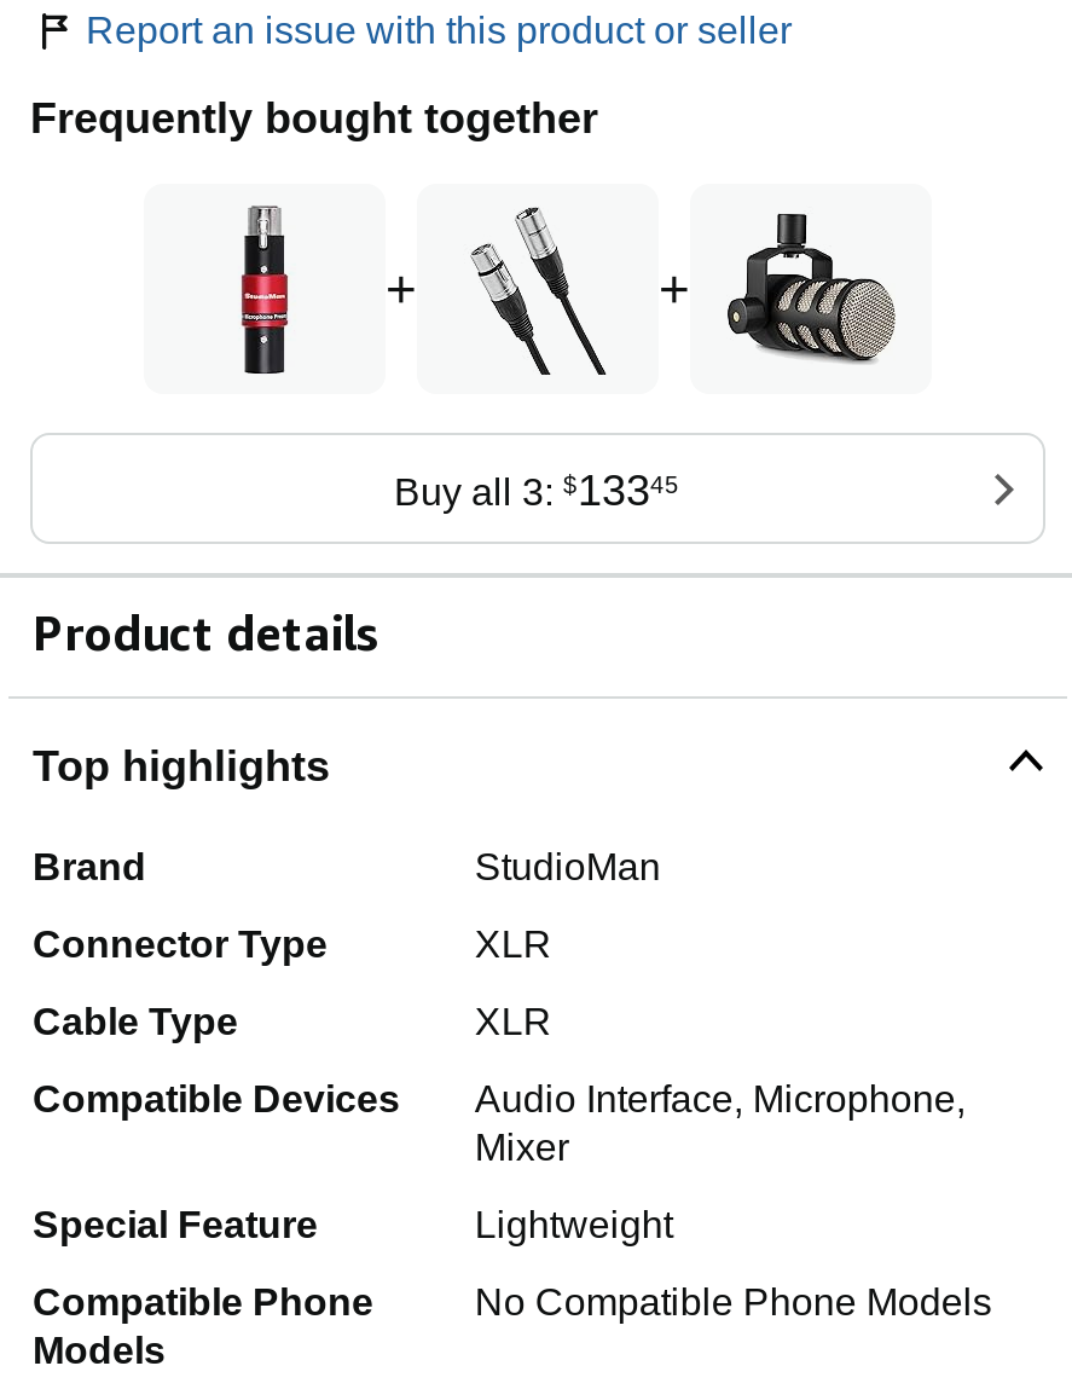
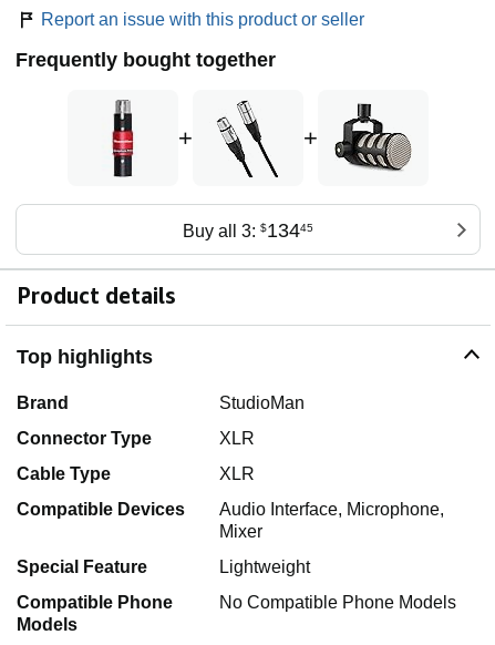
- Buy all 3: $13345
+ Buy all 3: $13445
